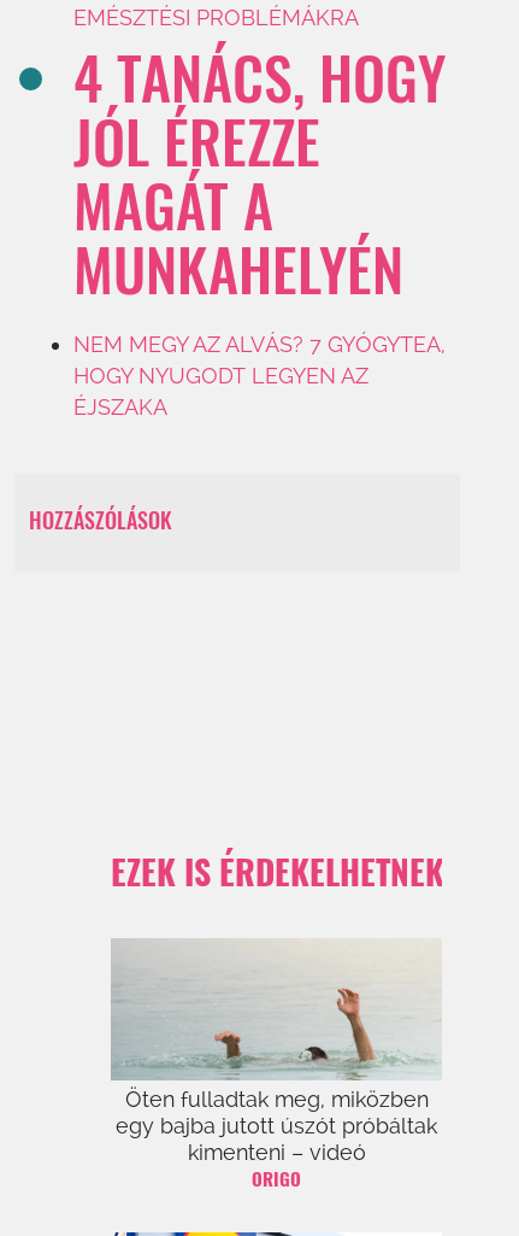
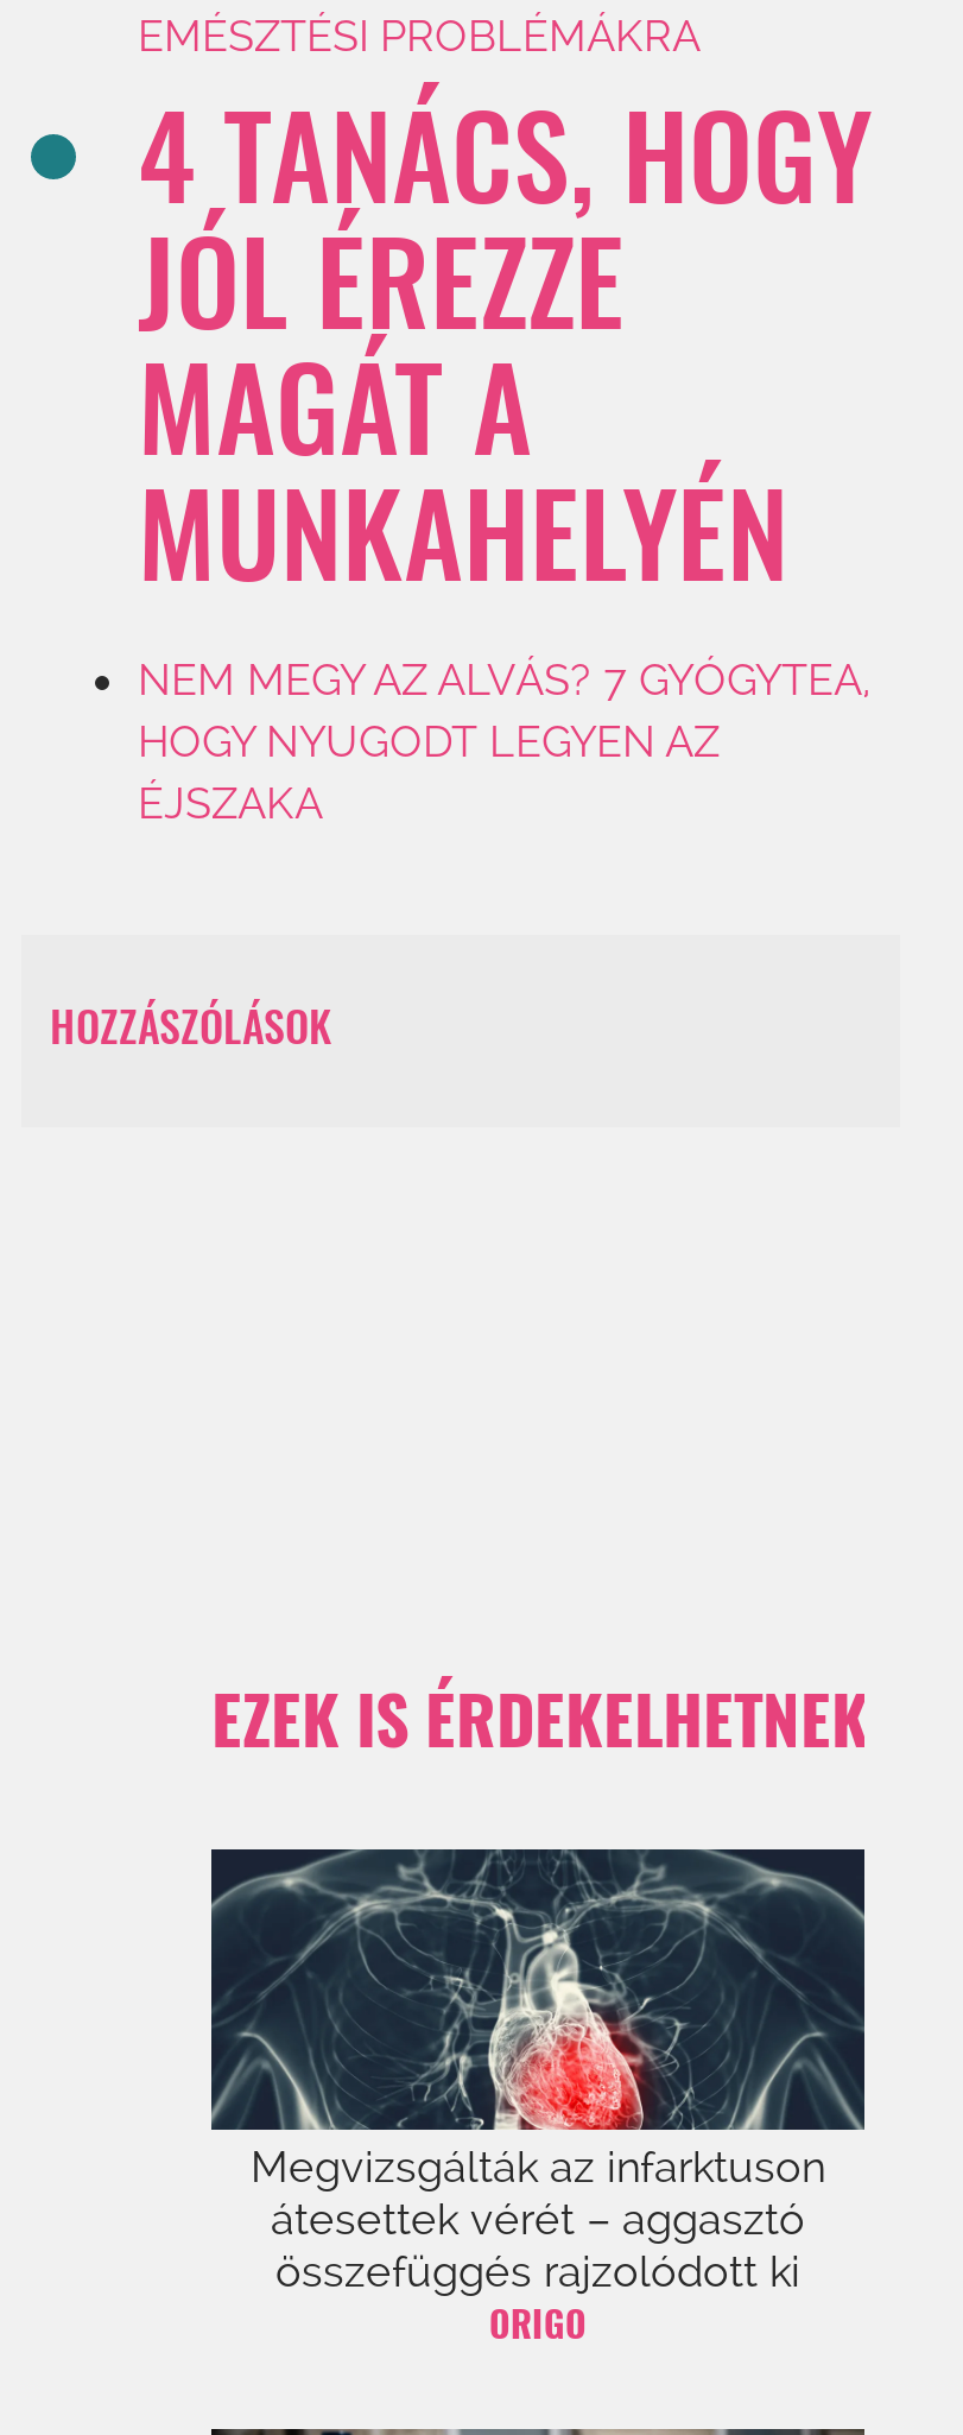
- [image]
- Öten fulladtak meg, miközben
- egy bajba jutott úszót próbáltak
- kimenteni – videó
+ [image]
+ Megvizsgálták az infarktuson
+ átesettek vérét – aggasztó
+ összefüggés rajzolódott ki
